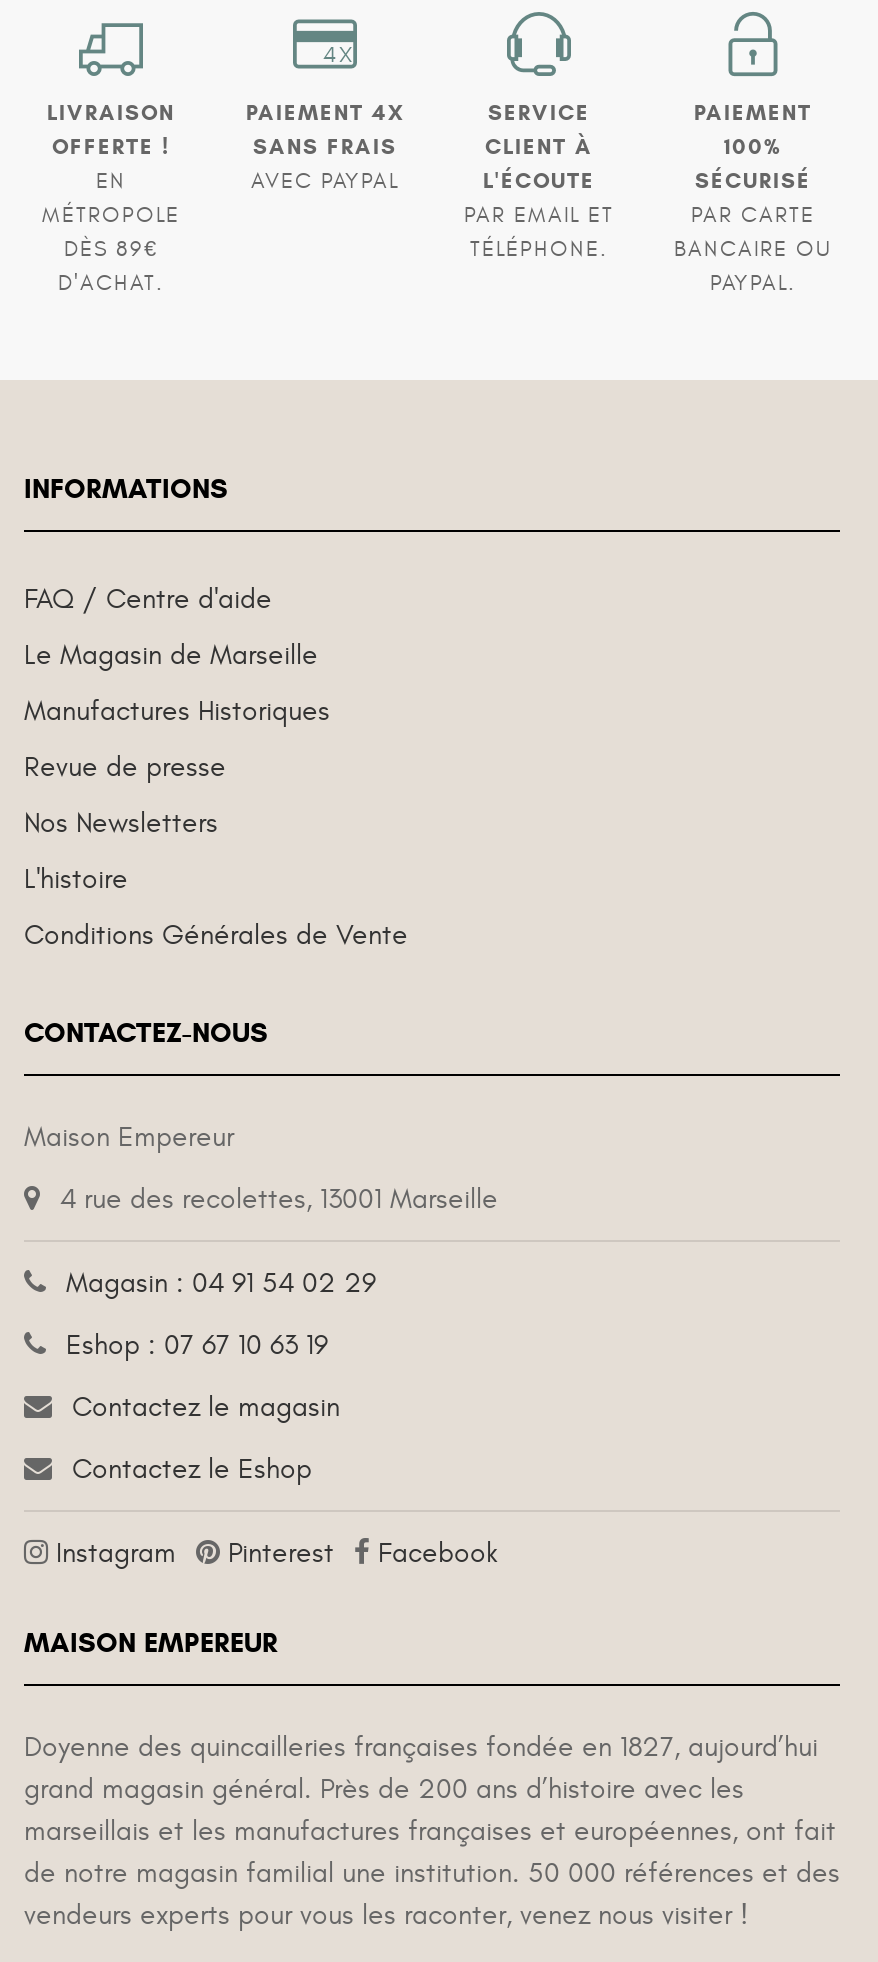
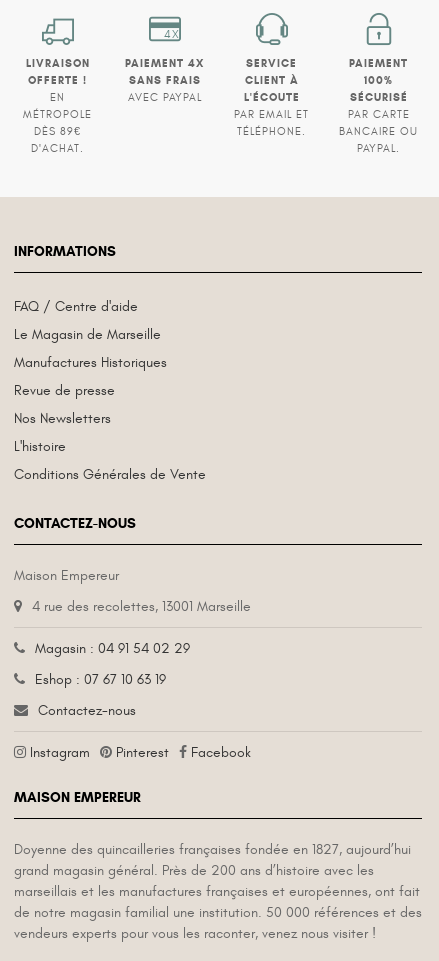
- Contactez le magasin
- Contactez le Eshop
+ Contactez-nous
